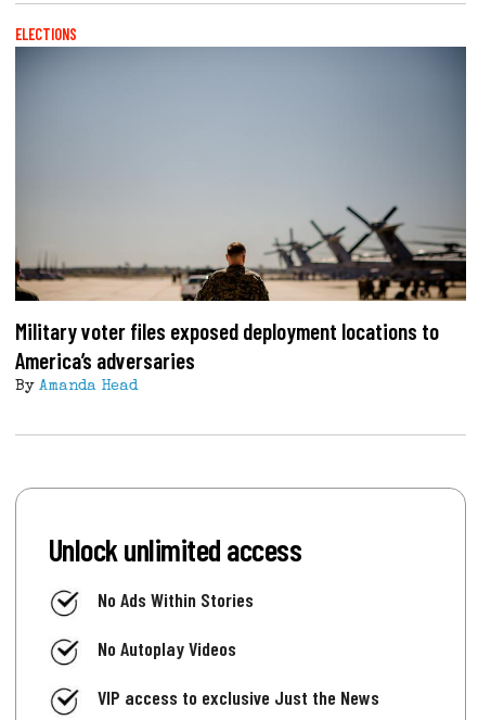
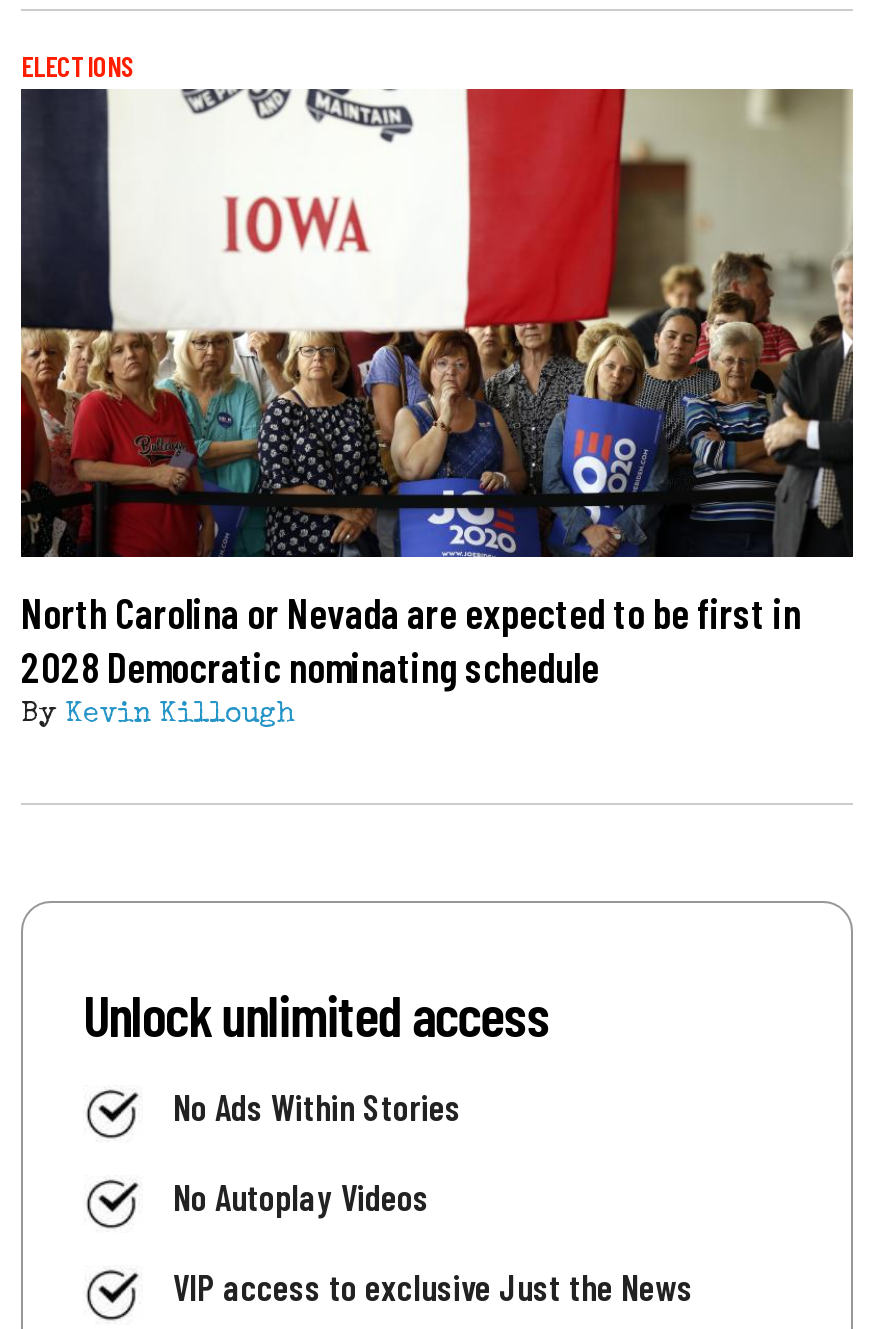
- [image]
- Military voter files exposed deployment locations to
- America’s adversaries
- By Amanda Head
+ [image]
+ North Carolina or Nevada are expected to be first in
+ 2028 Democratic nominating schedule
+ By Kevin Killough
